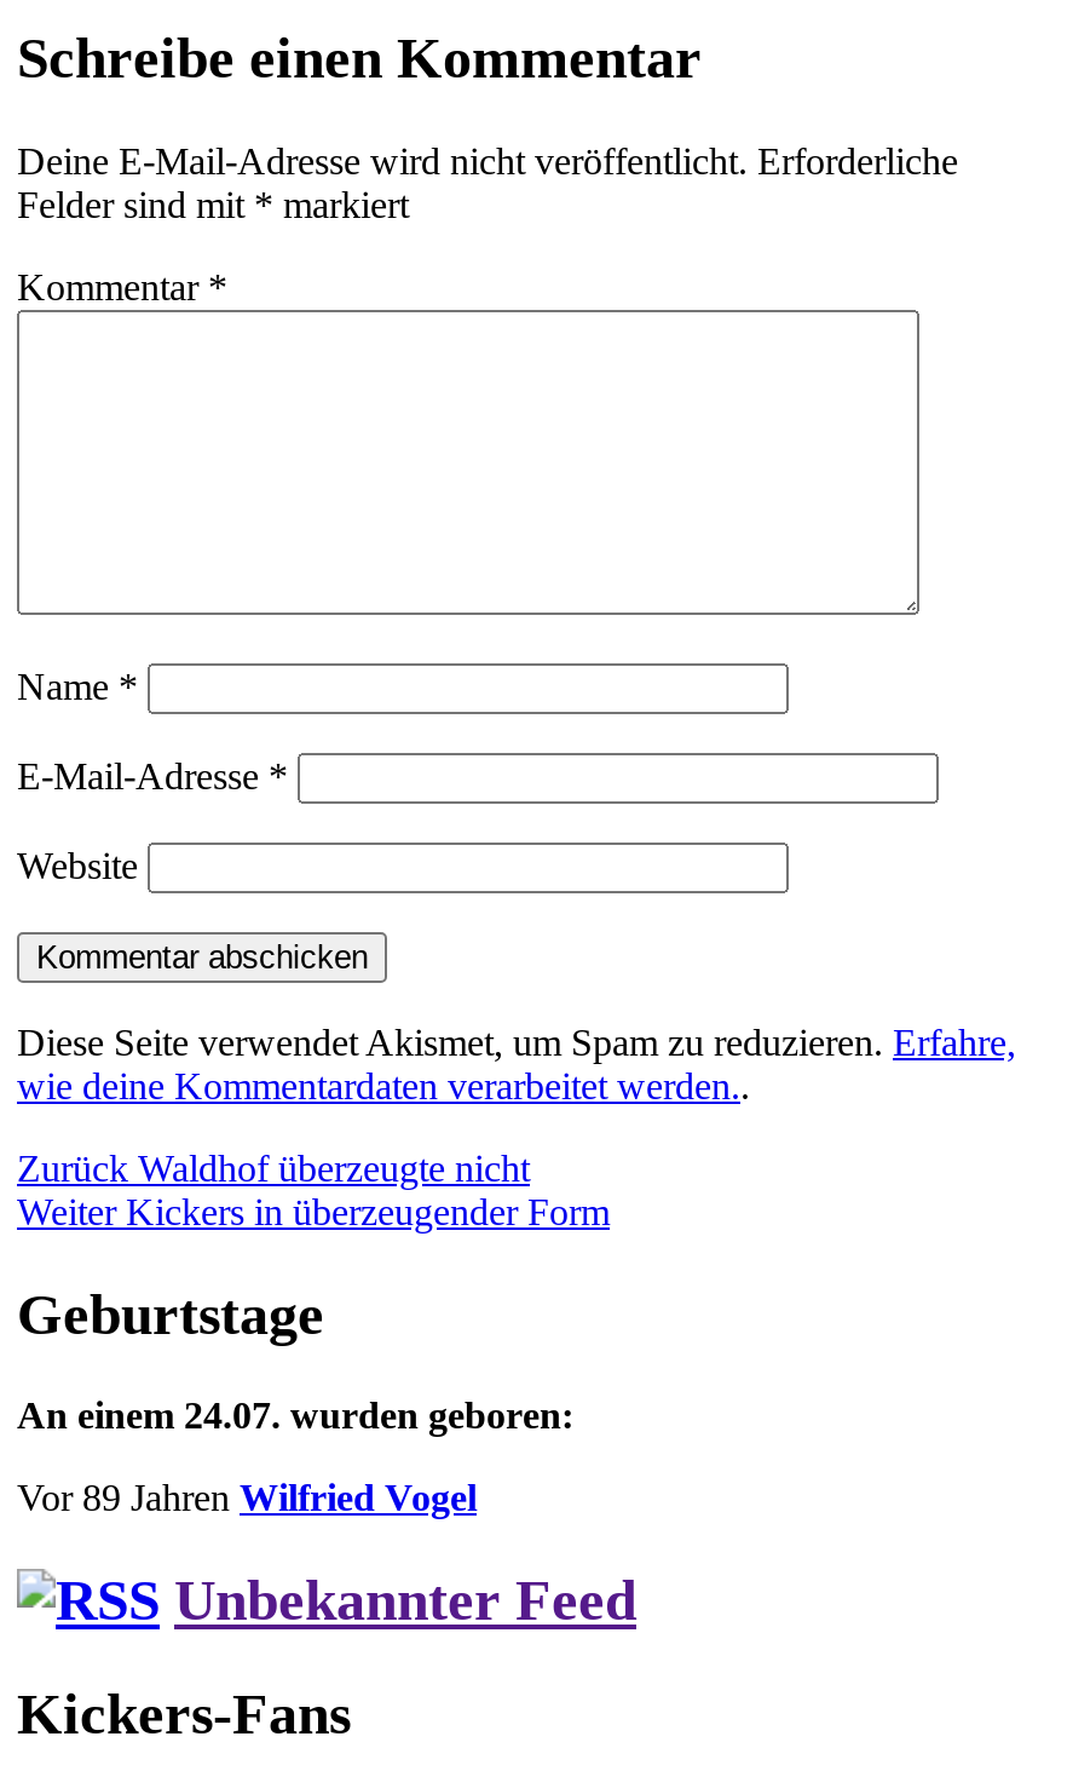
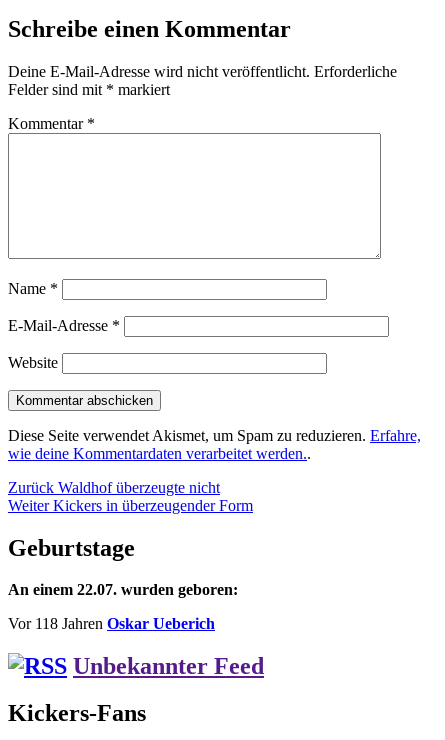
- An einem 24.07. wurden geboren:
+ An einem 22.07. wurden geboren:

- Vor 89 Jahren Wilfried Vogel
+ Vor 118 Jahren Oskar Ueberich
